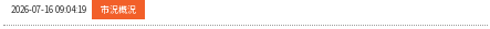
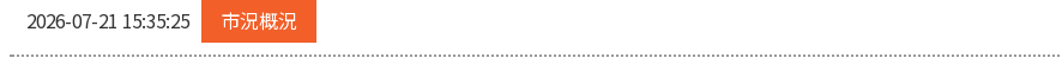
- 2026-07-16 09:04:19 市況概況
+ 2026-07-21 15:35:25 市況概況
